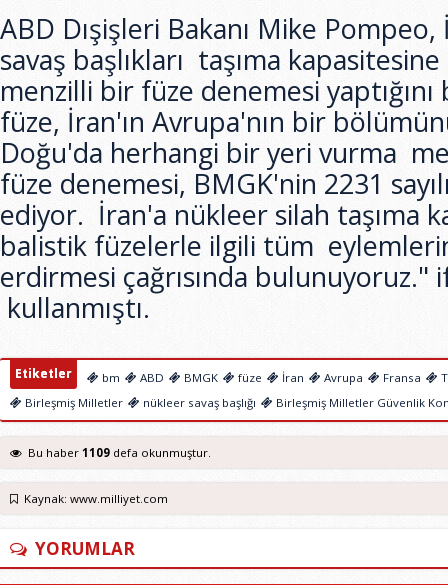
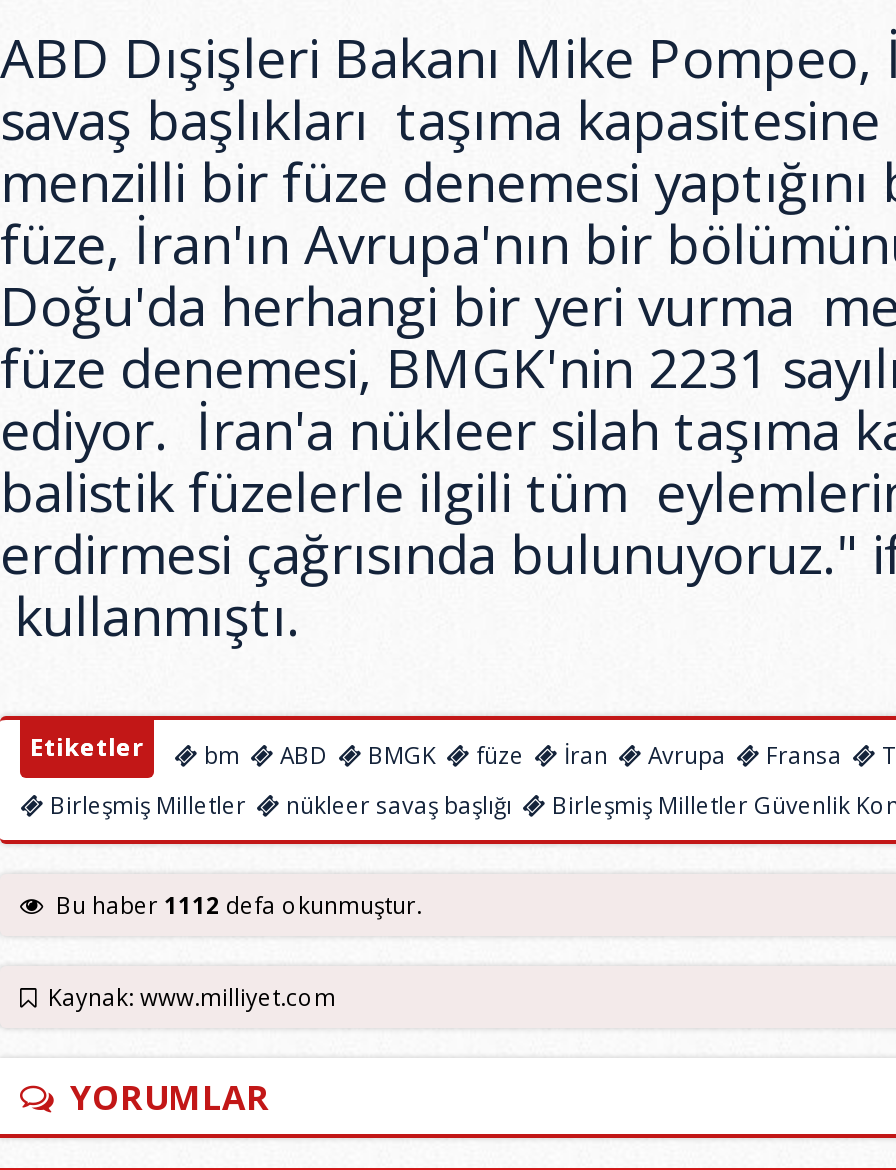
- Bu haber 1109 defa okunmuştur.
+ Bu haber 1112 defa okunmuştur.
